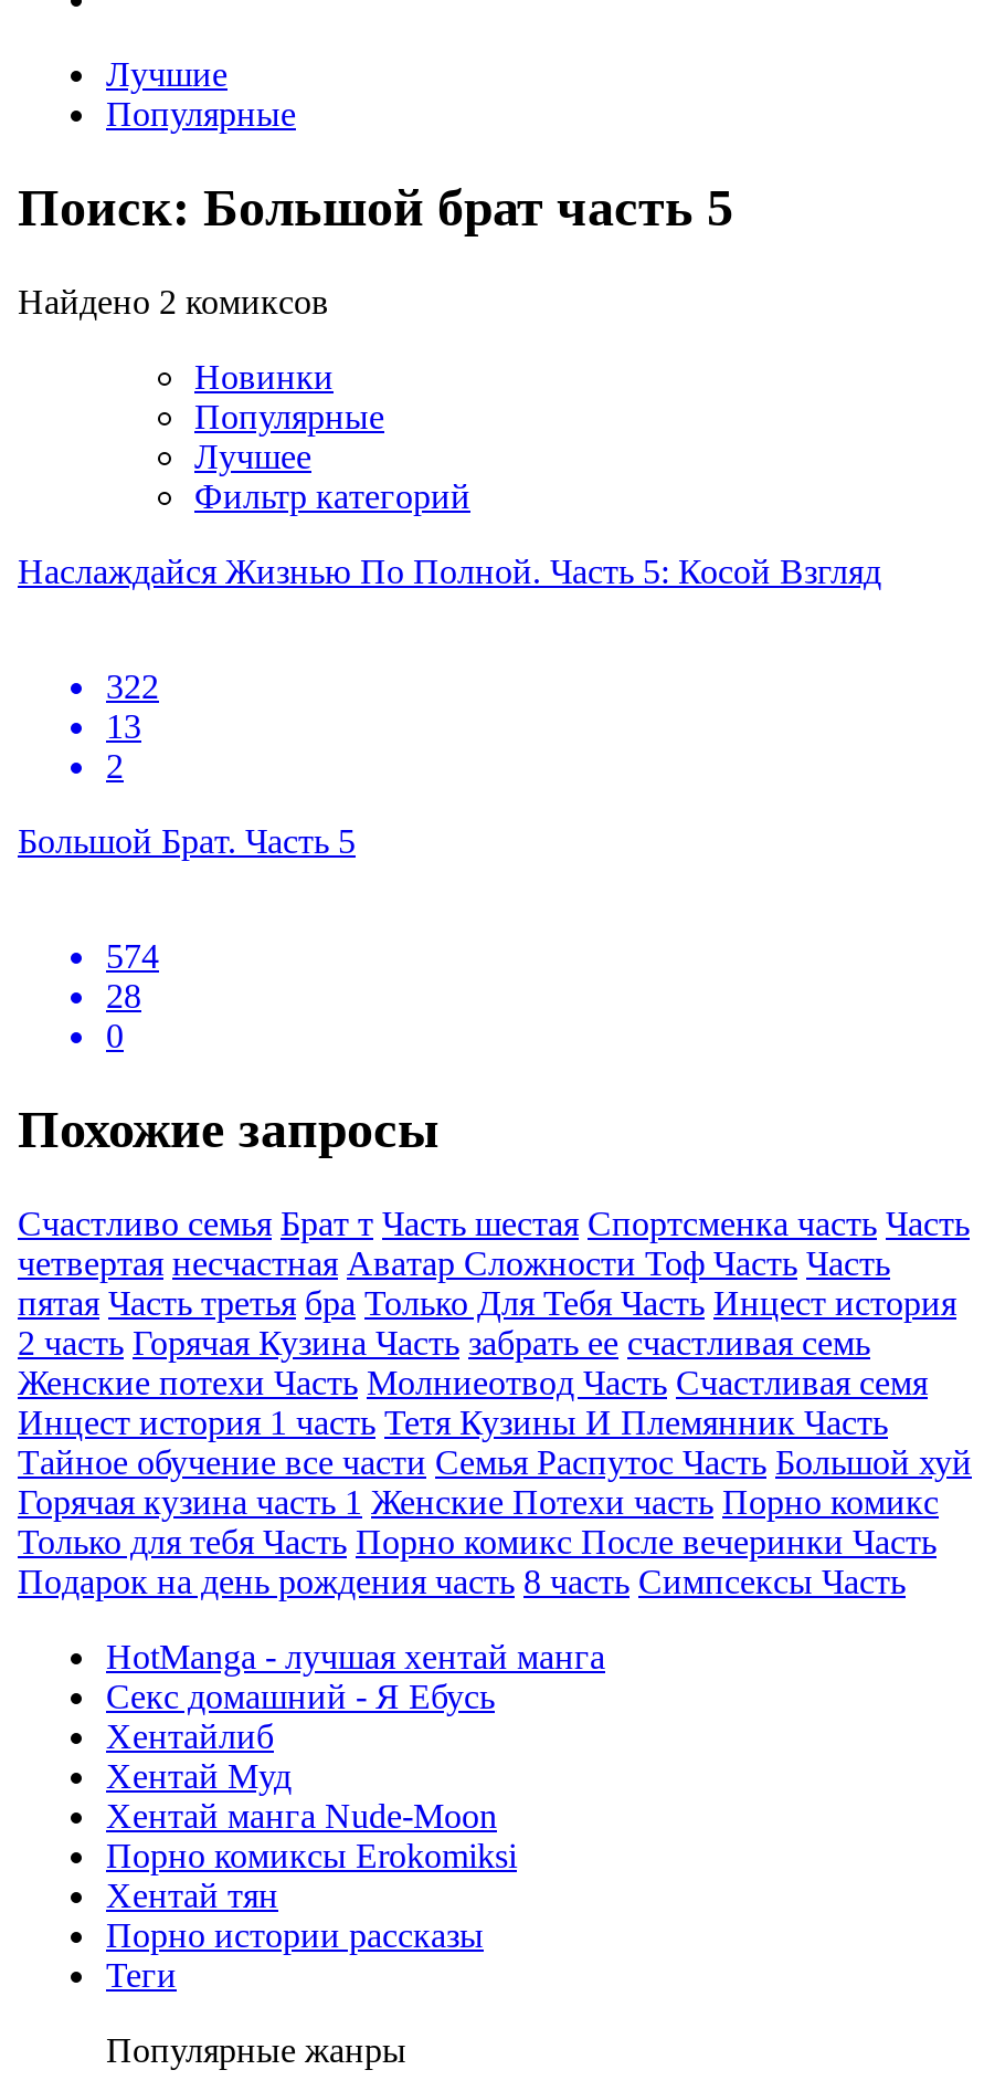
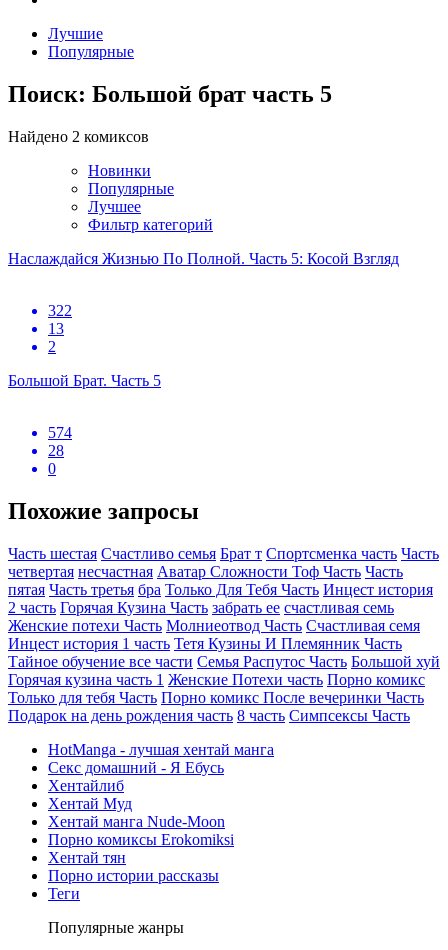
- Счастливо семья Брат т Часть шестая Спортсменка часть Часть
+ Часть шестая Счастливо семья Брат т Спортсменка часть Часть
